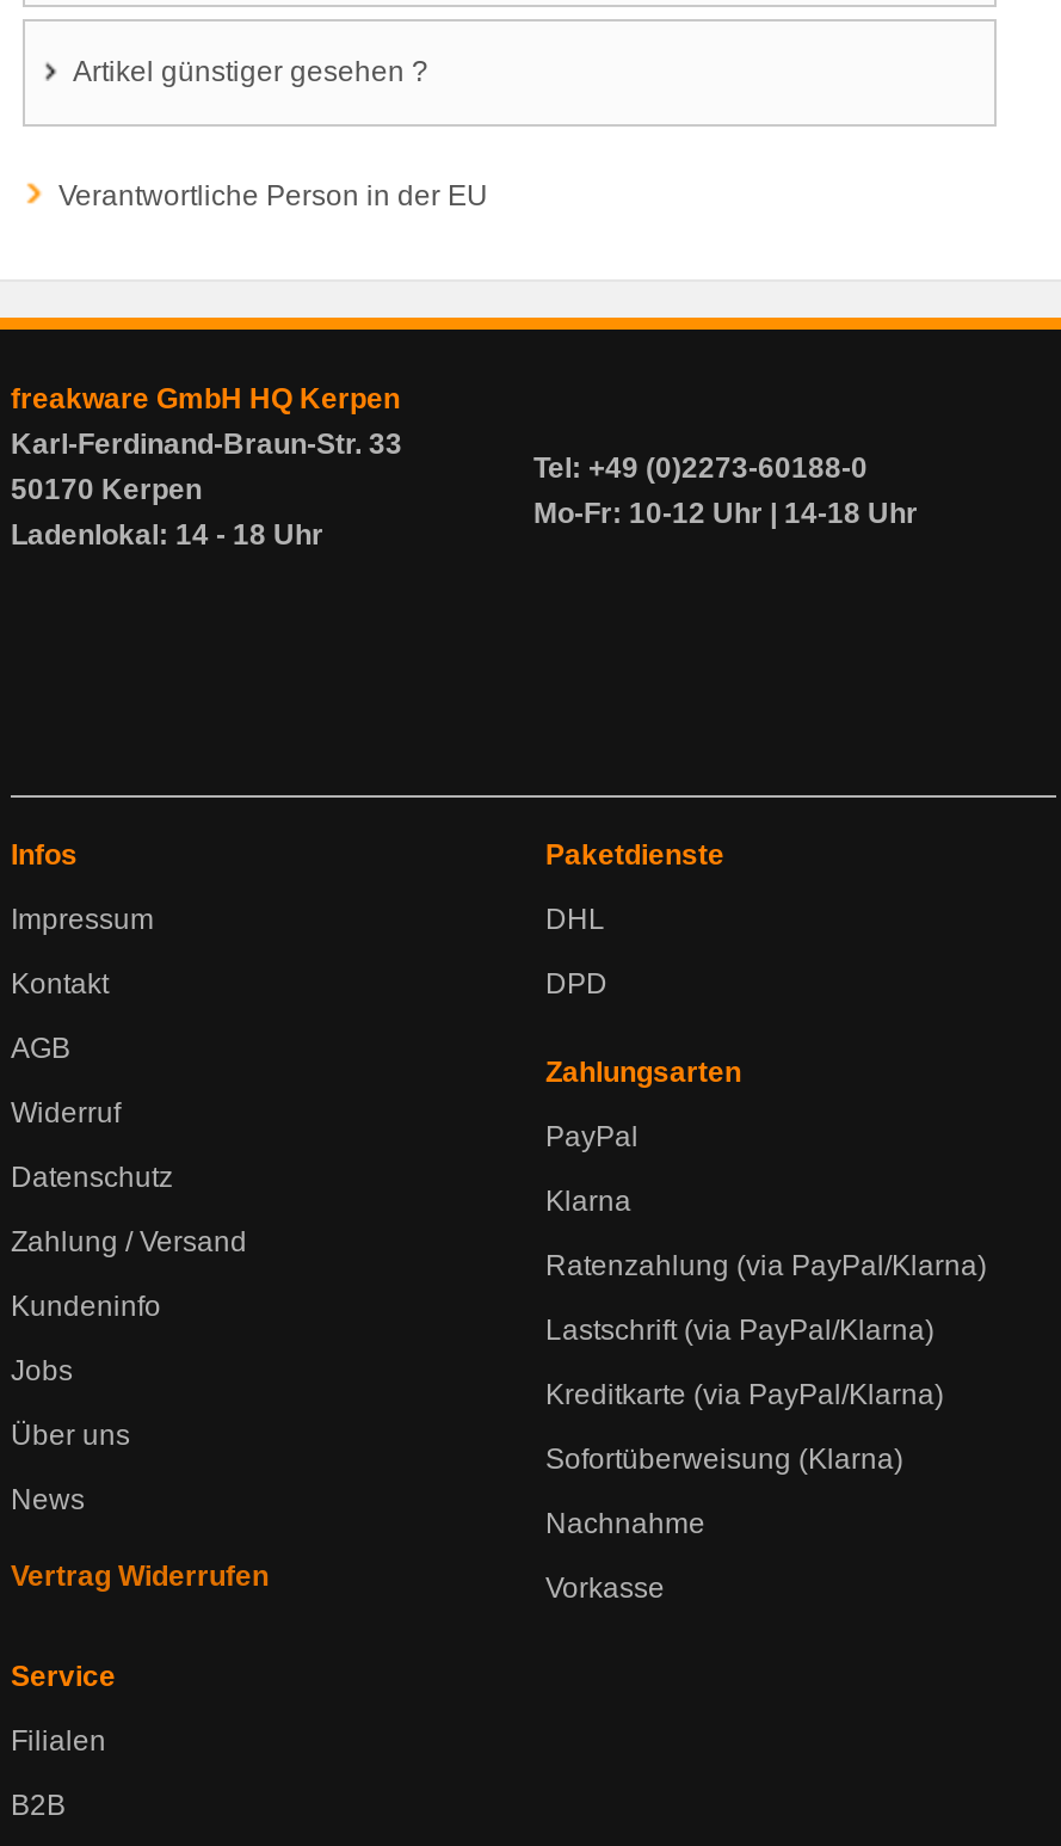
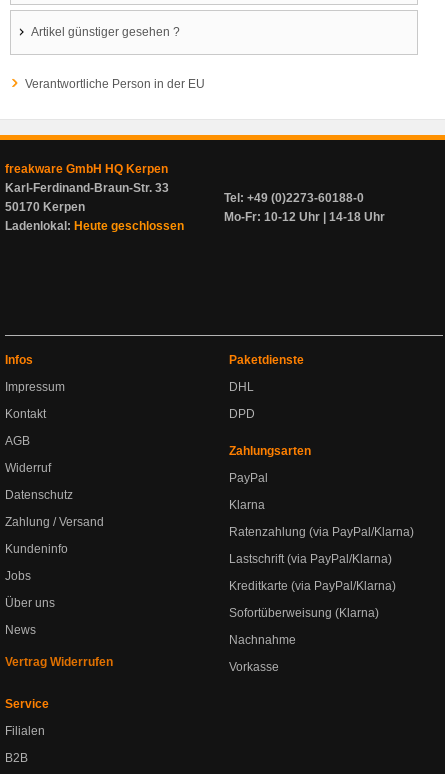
- Ladenlokal: 14 - 18 Uhr
+ Ladenlokal: Heute geschlossen
